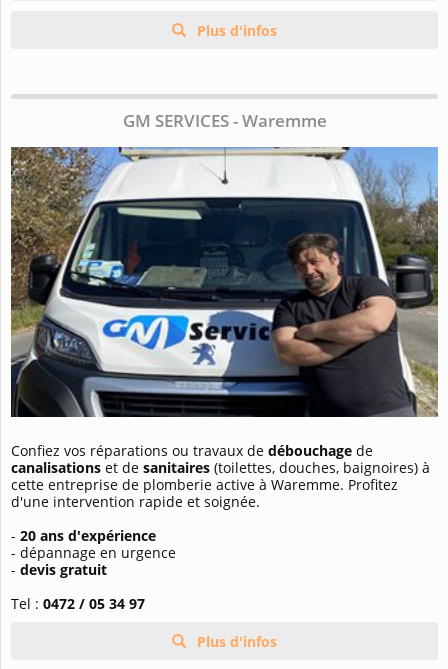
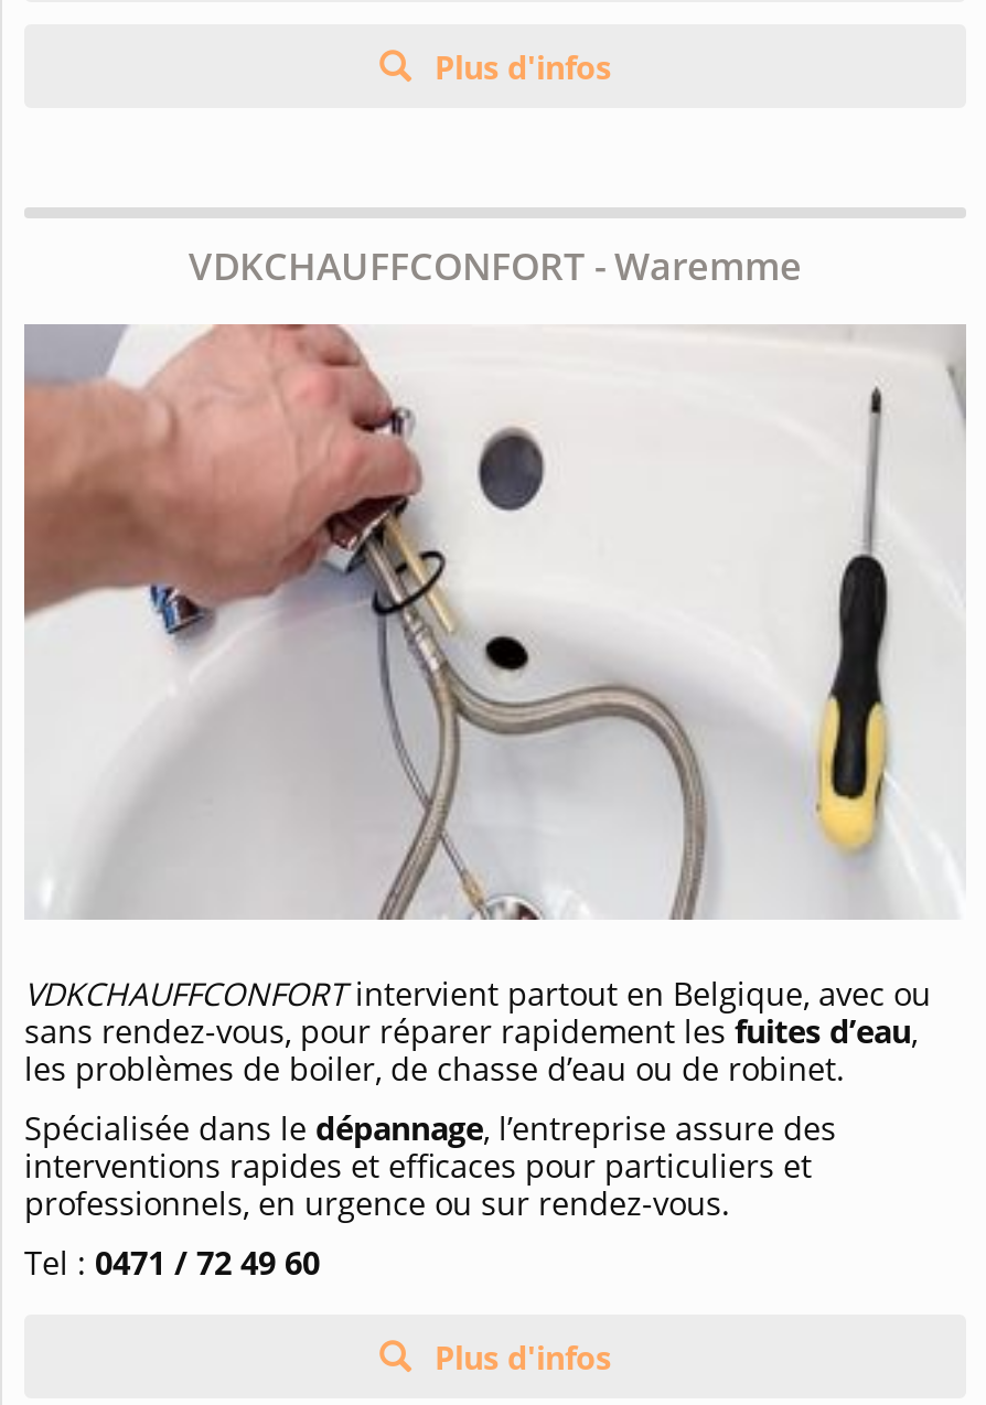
- GM SERVICES - Waremme
+ VDKCHAUFFCONFORT - Waremme

- [image]
- Confiez vos réparations ou travaux de débouchage de
- canalisations et de sanitaires (toilettes, douches, baignoires) à
- cette entreprise de plomberie active à Waremme. Profitez
- d'une intervention rapide et soignée.
- - 20 ans d'expérience
- - dépannage en urgence
- - devis gratuit
- Tel : 0472 / 05 34 97
+ [image]
+ VDKCHAUFFCONFORTintervient partout en Belgique, avec ou
+ sans rendez-vous, pour réparer rapidement lesfuites d’eau,
+ les problèmes de boiler, de chasse d’eau ou de robinet.
+ Spécialisée dans le dépannage, l’entreprise assure des
+ interventions rapides et efficaces pour particuliers et
+ professionnels, en urgence ou sur rendez-vous.
+ Tel : 0471 / 72 49 60
